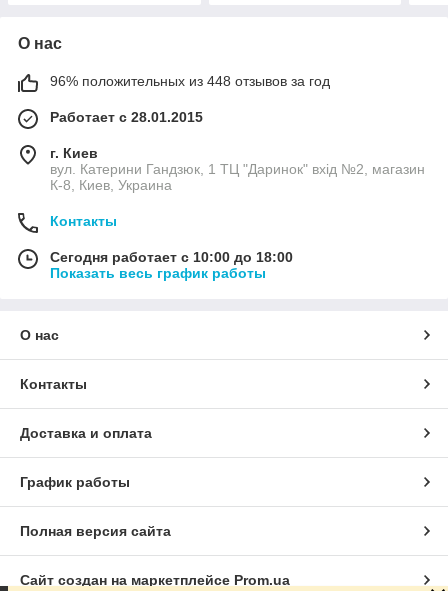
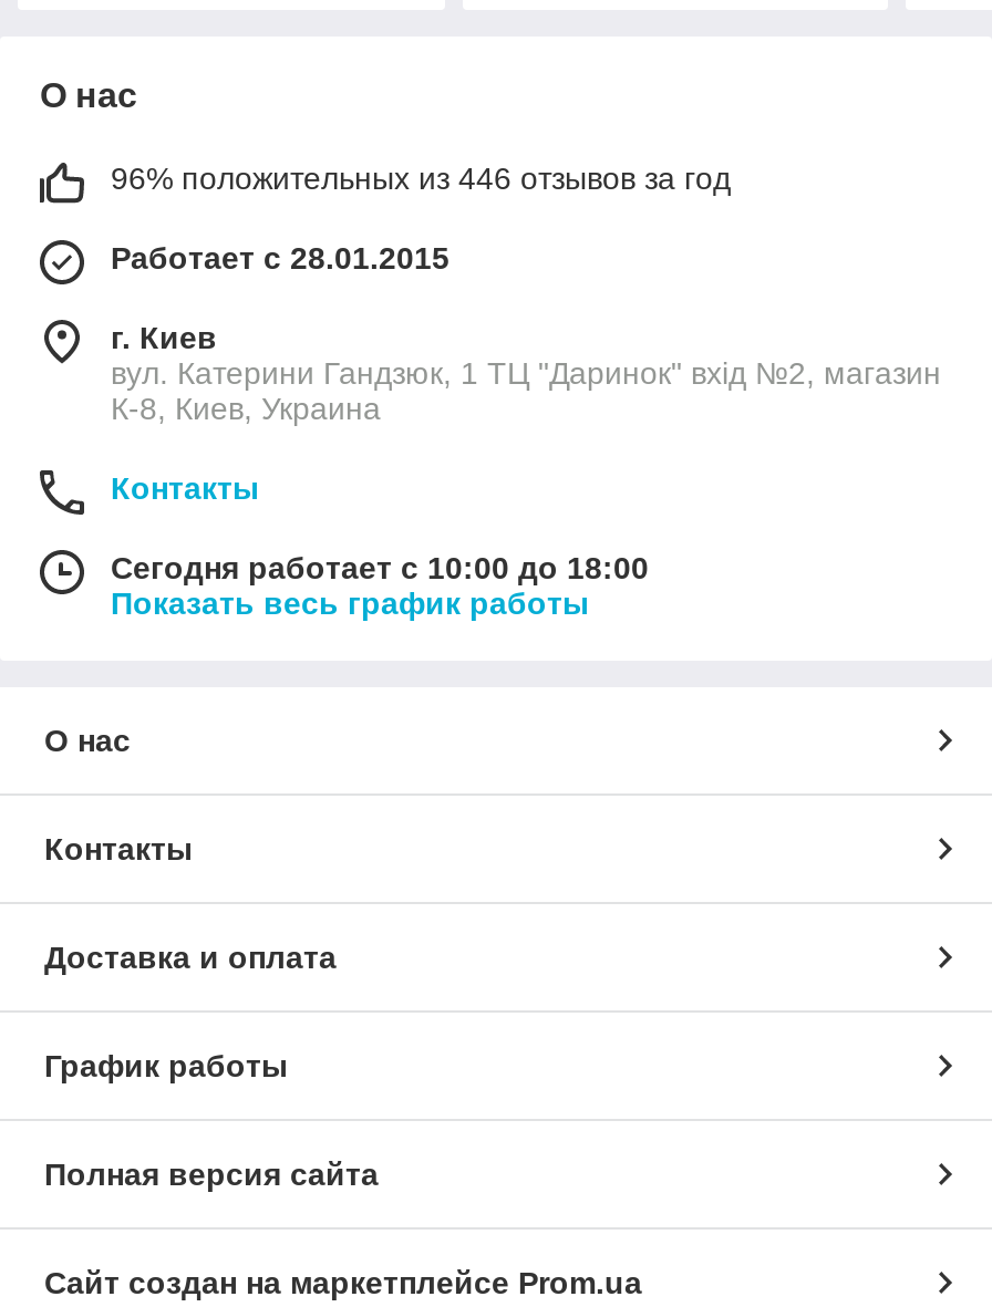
- 96% положительных из 448 отзывов за год
+ 96% положительных из 446 отзывов за год
